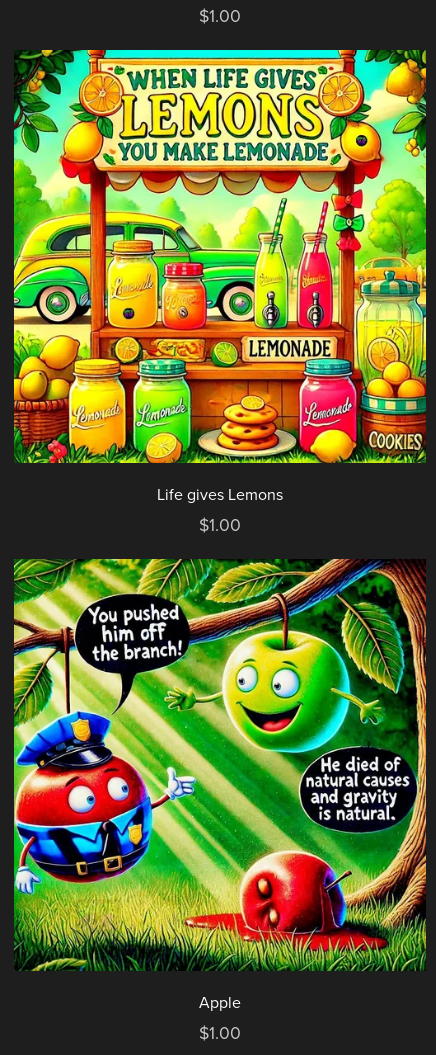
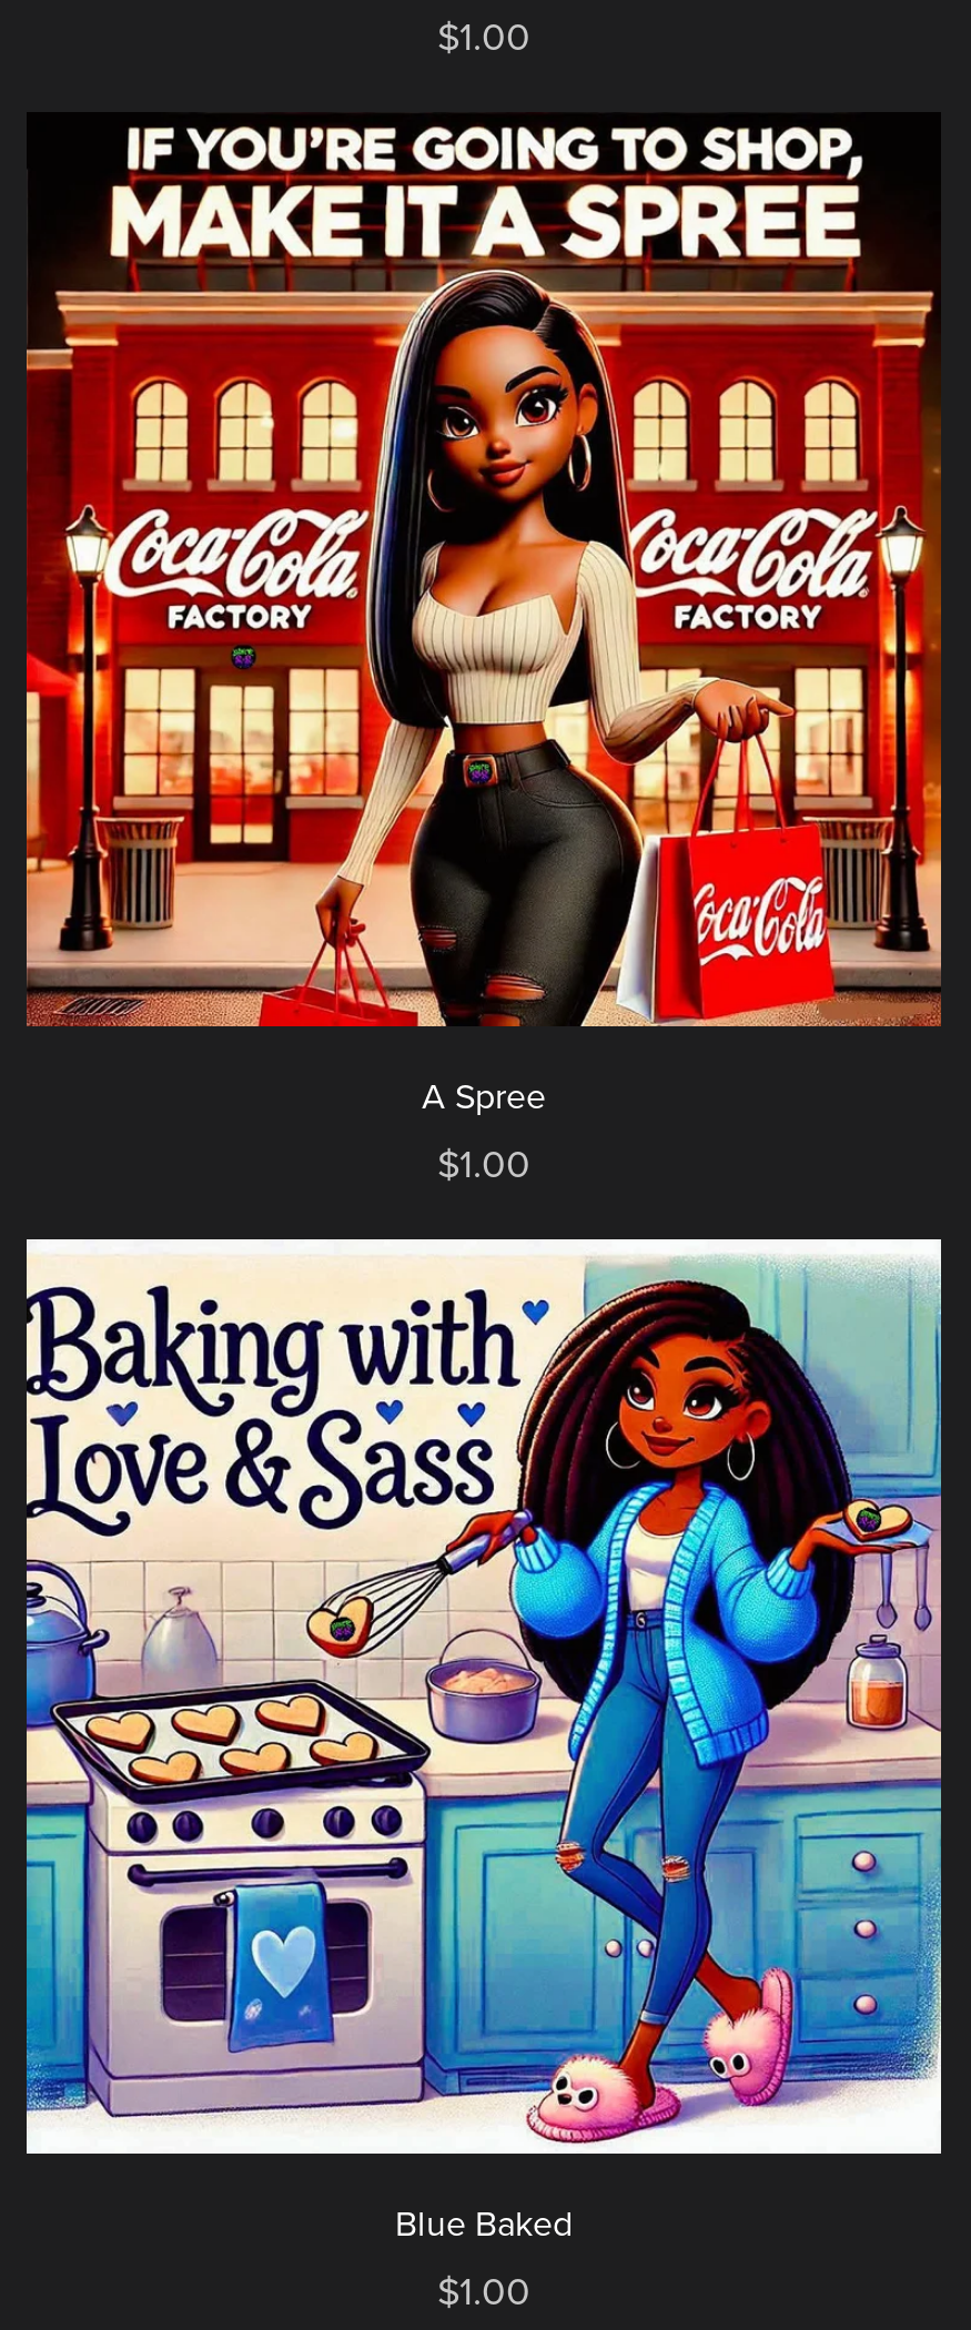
- [image]
- Life gives Lemons
+ [image]
+ A Spree

- [image]
- Apple
+ [image]
+ Blue Baked
